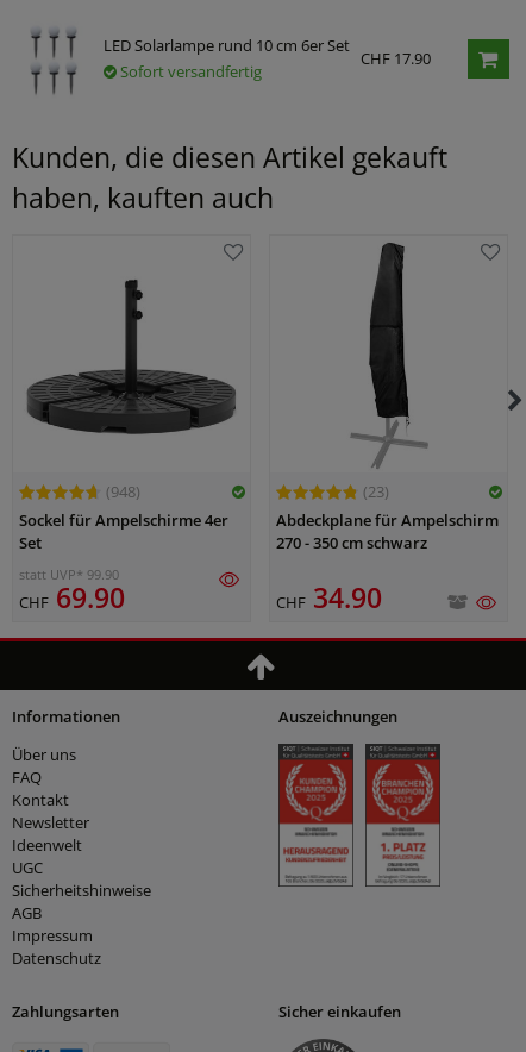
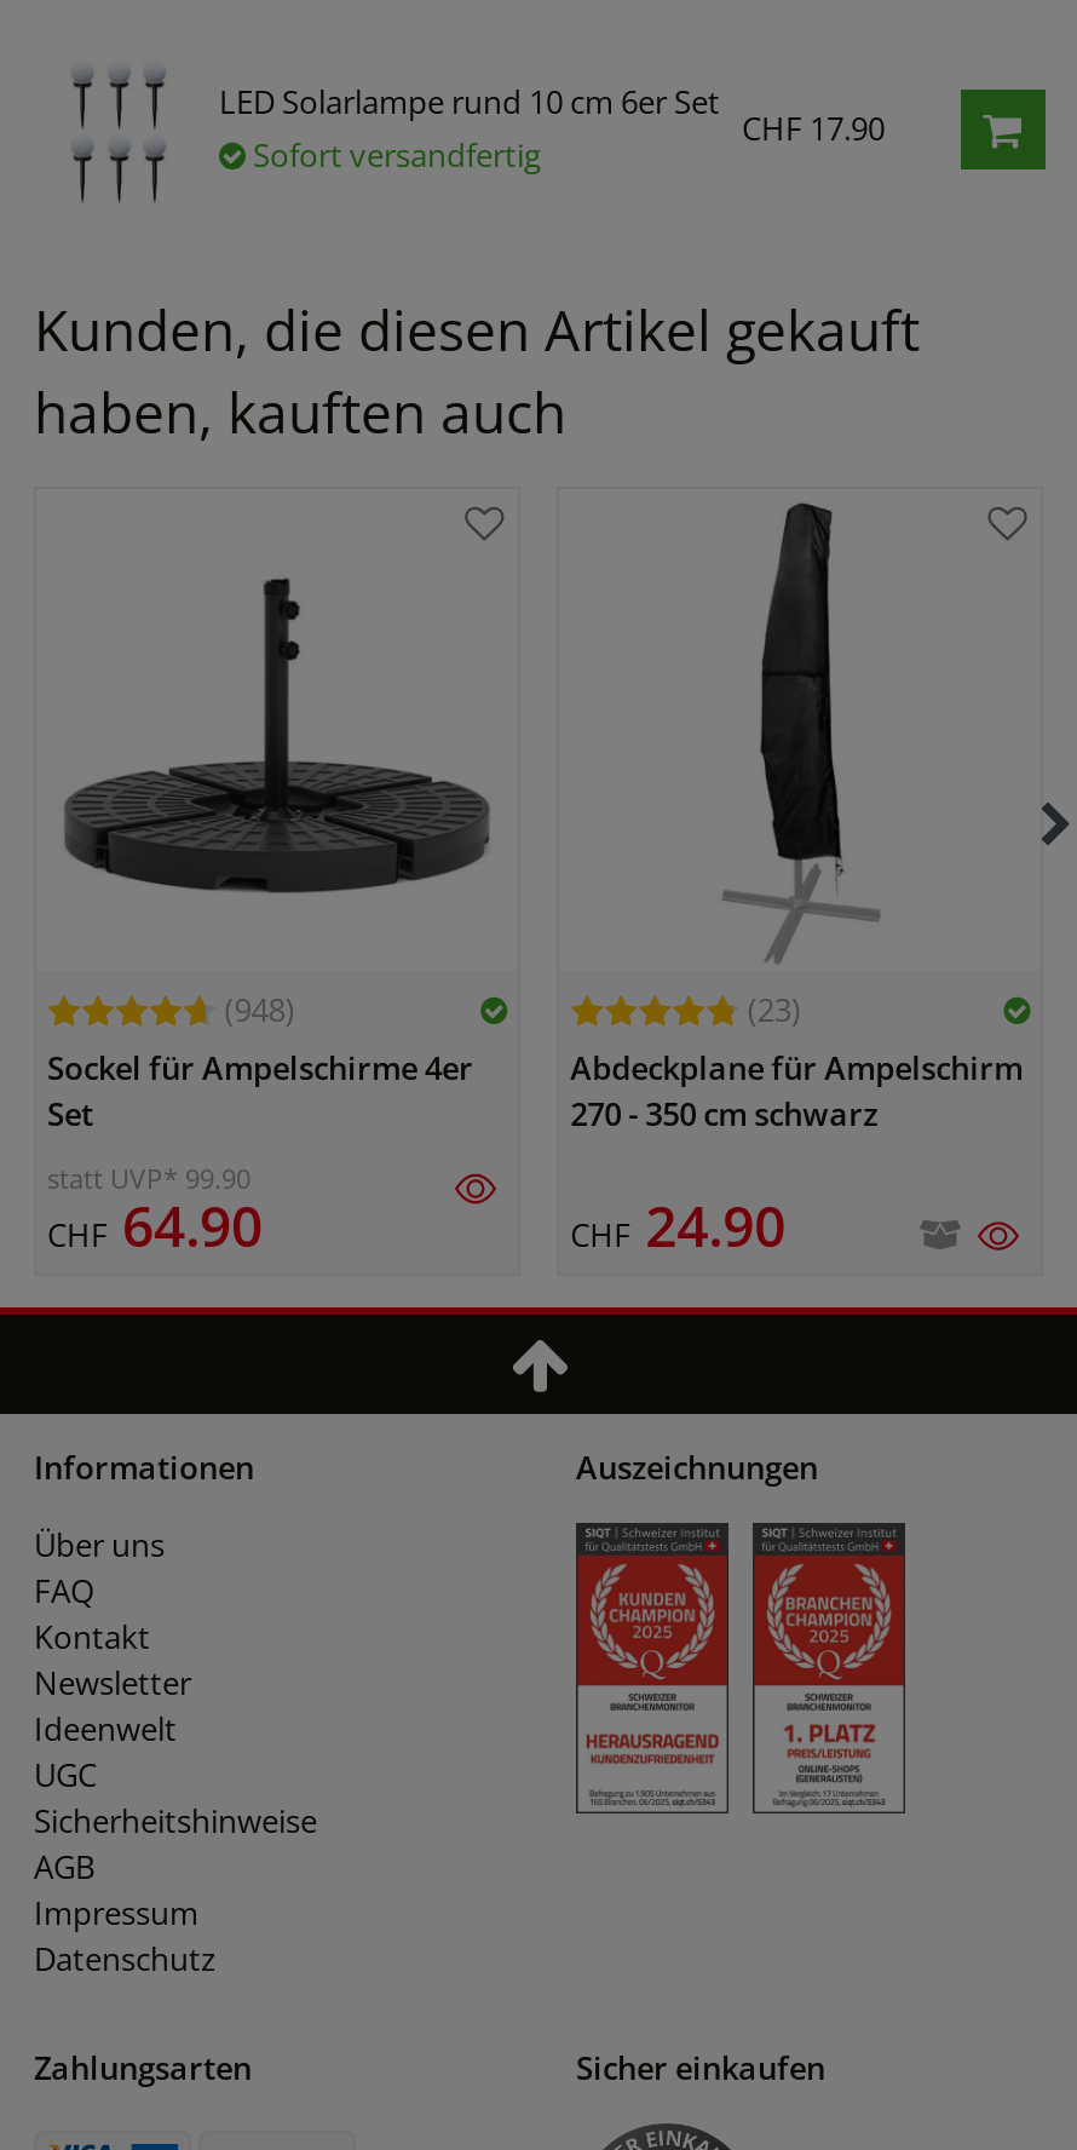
- CHF69.90
+ CHF64.90

- CHF 34.90
+ CHF 24.90
